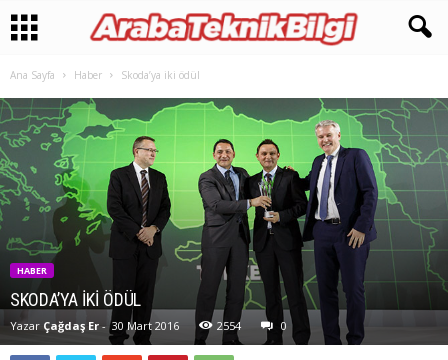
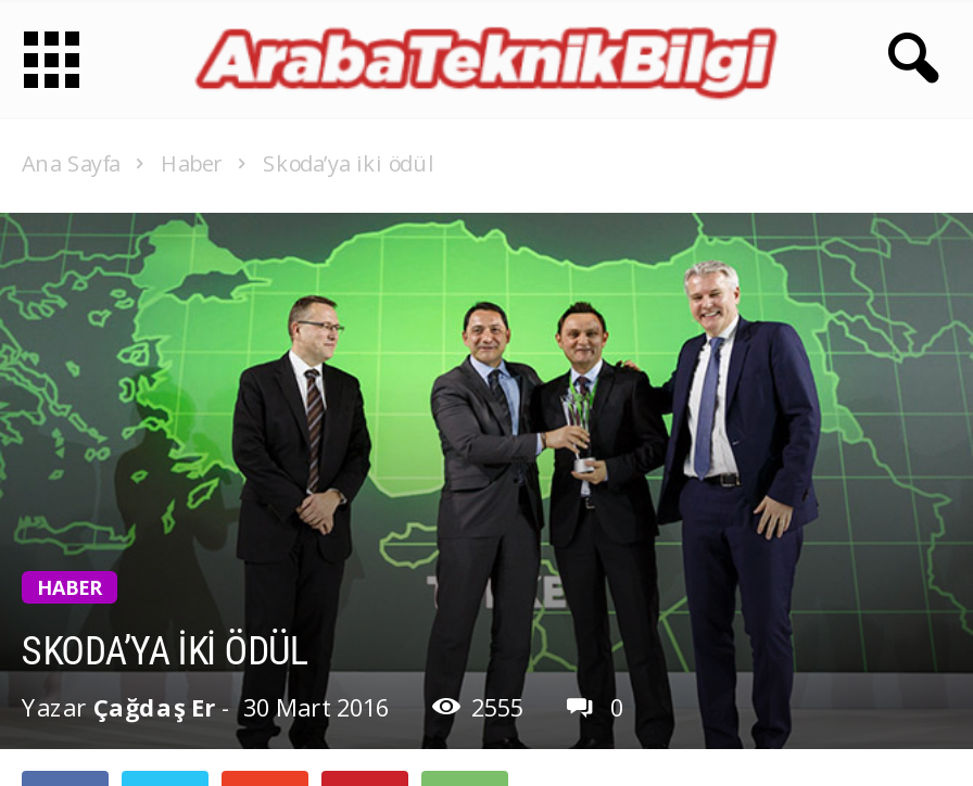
- 2554
+ 2555
